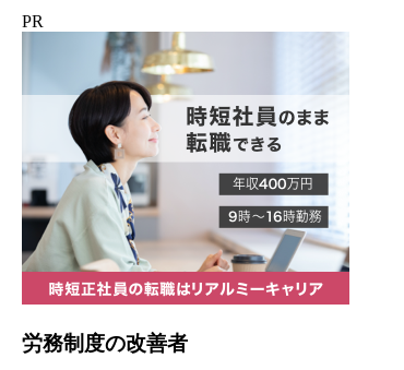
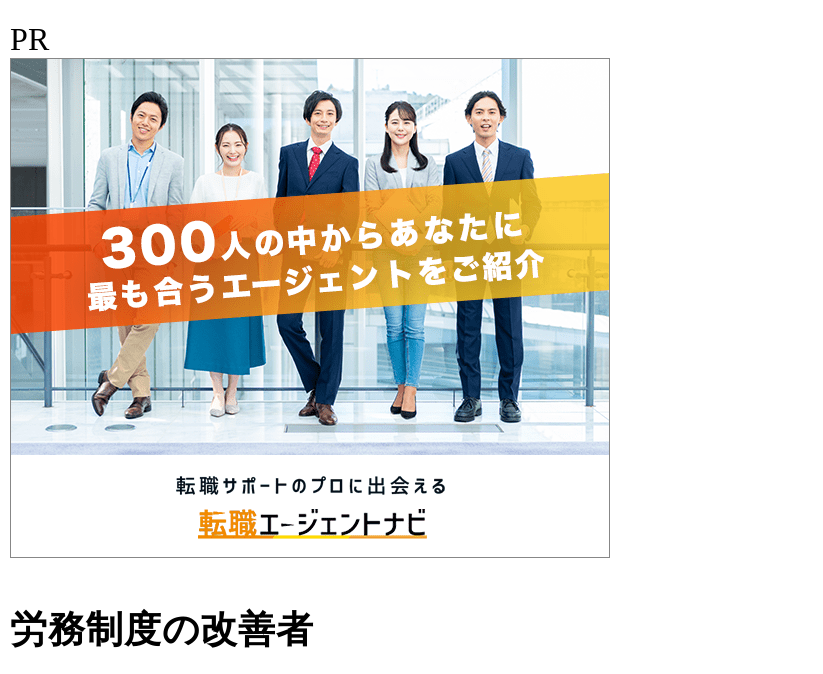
- [image]
+ [image]
